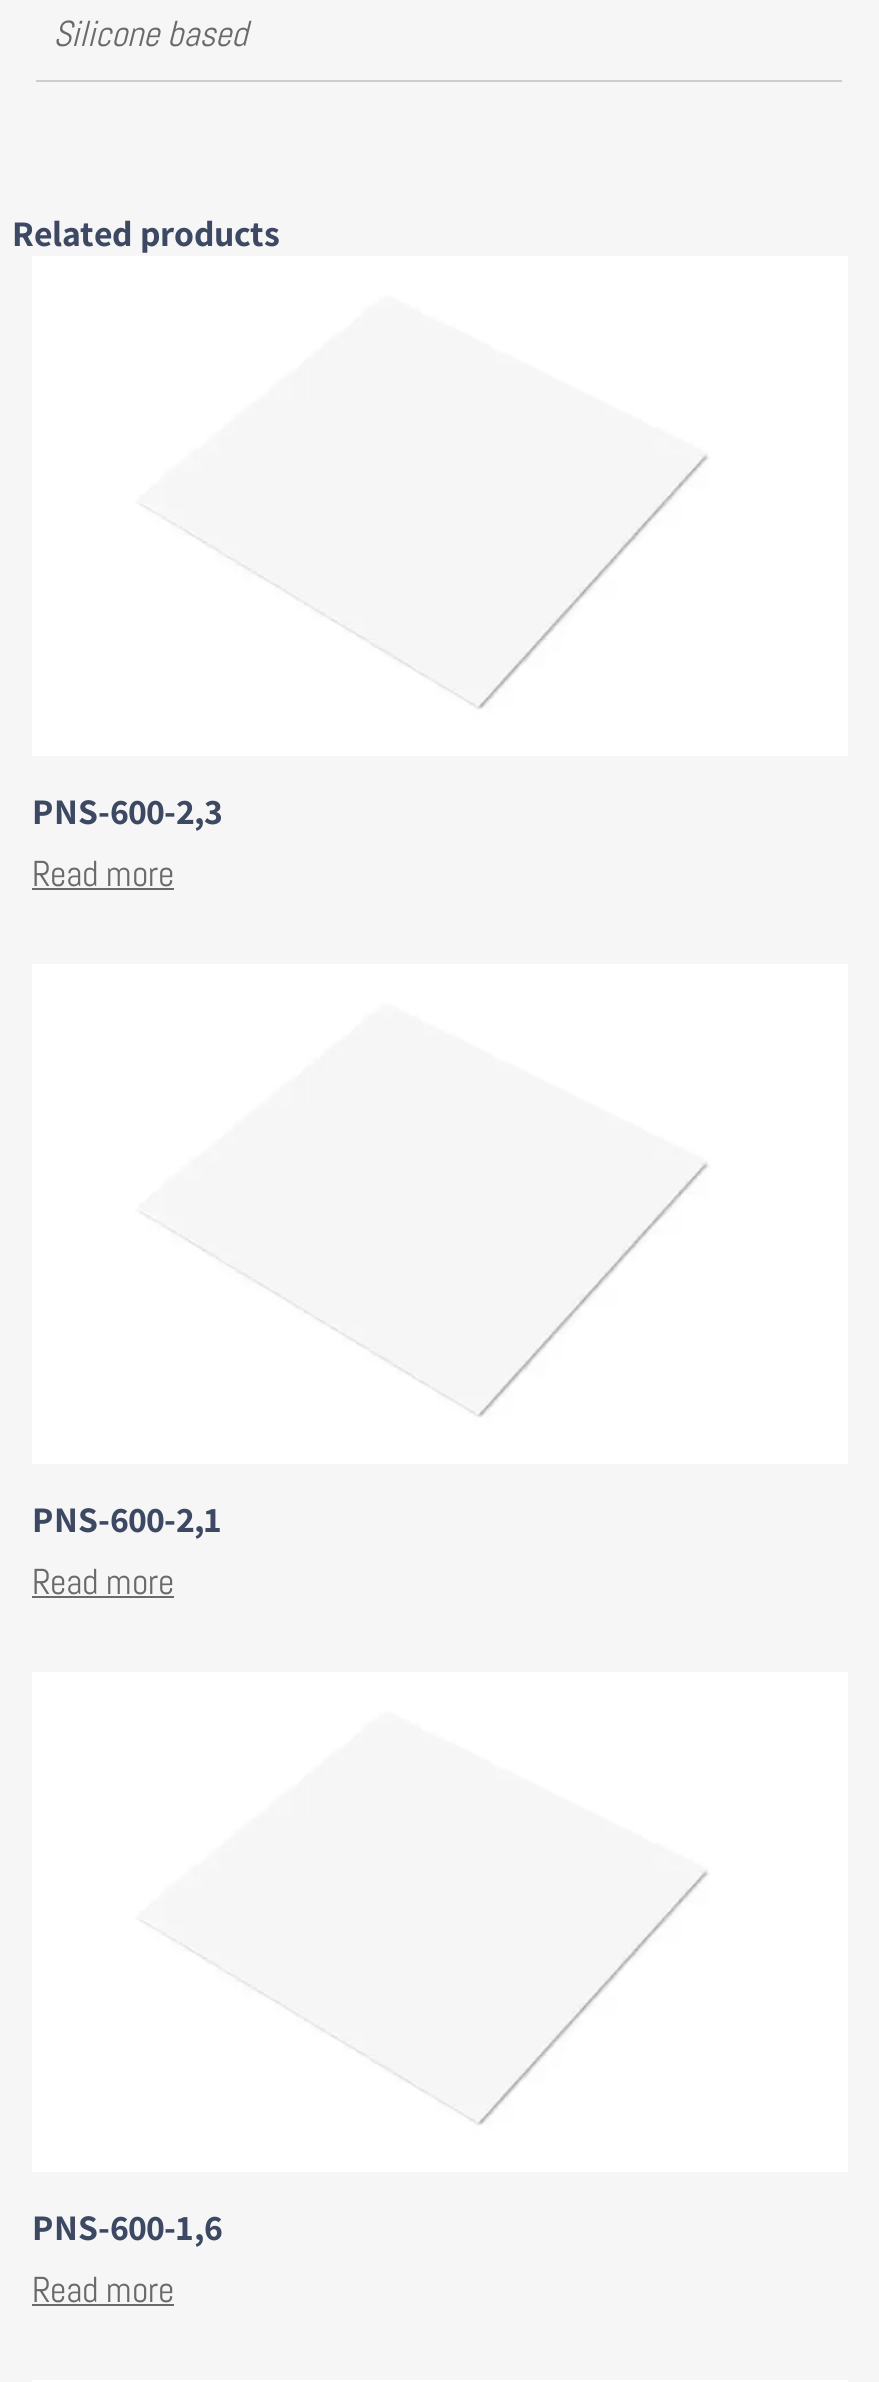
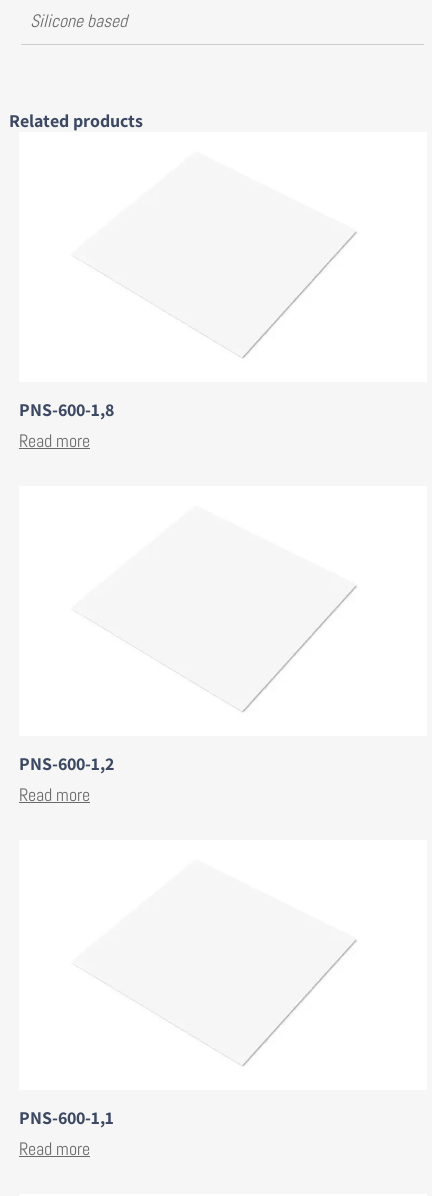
- PNS-600-2,3
+ PNS-600-1,8

- PNS-600-2,1
+ PNS-600-1,2

- PNS-600-1,6
+ PNS-600-1,1
